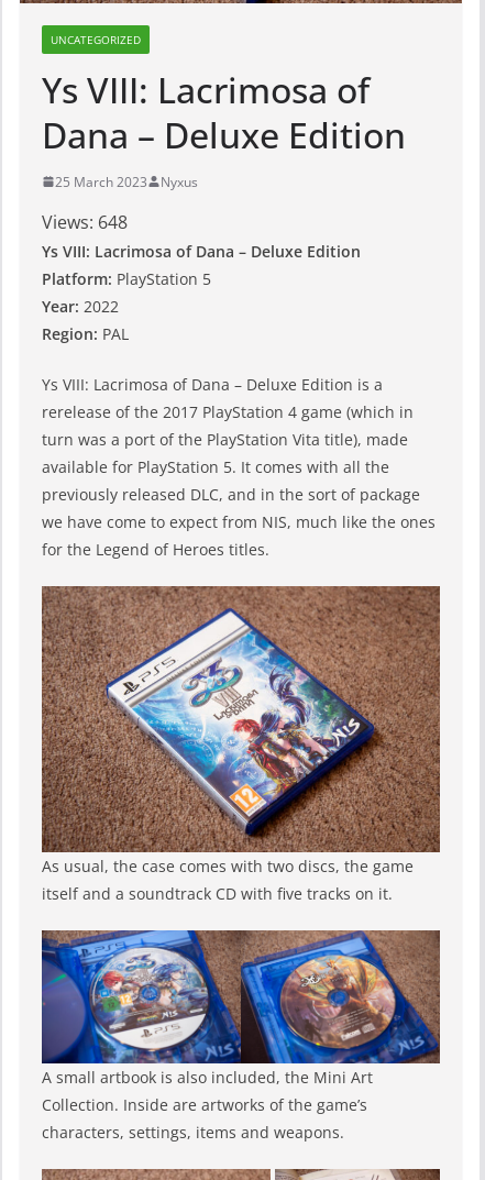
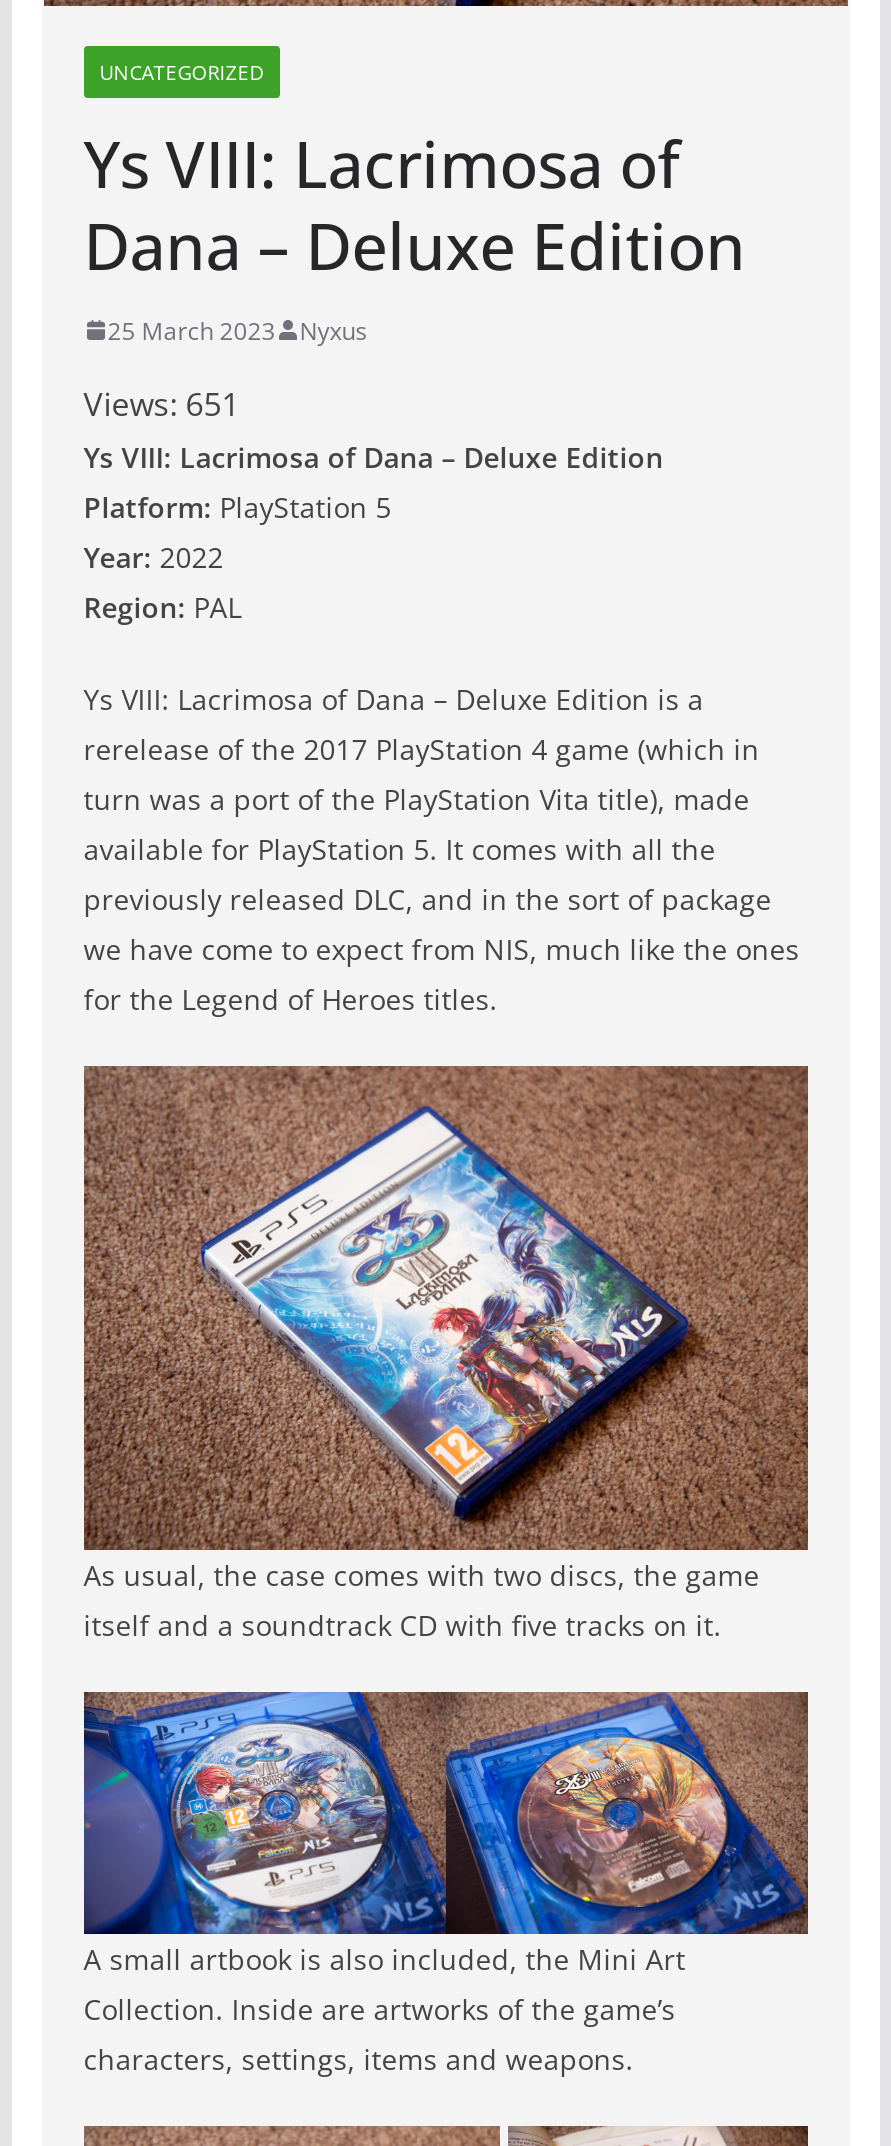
- Views: 648
+ Views: 651
